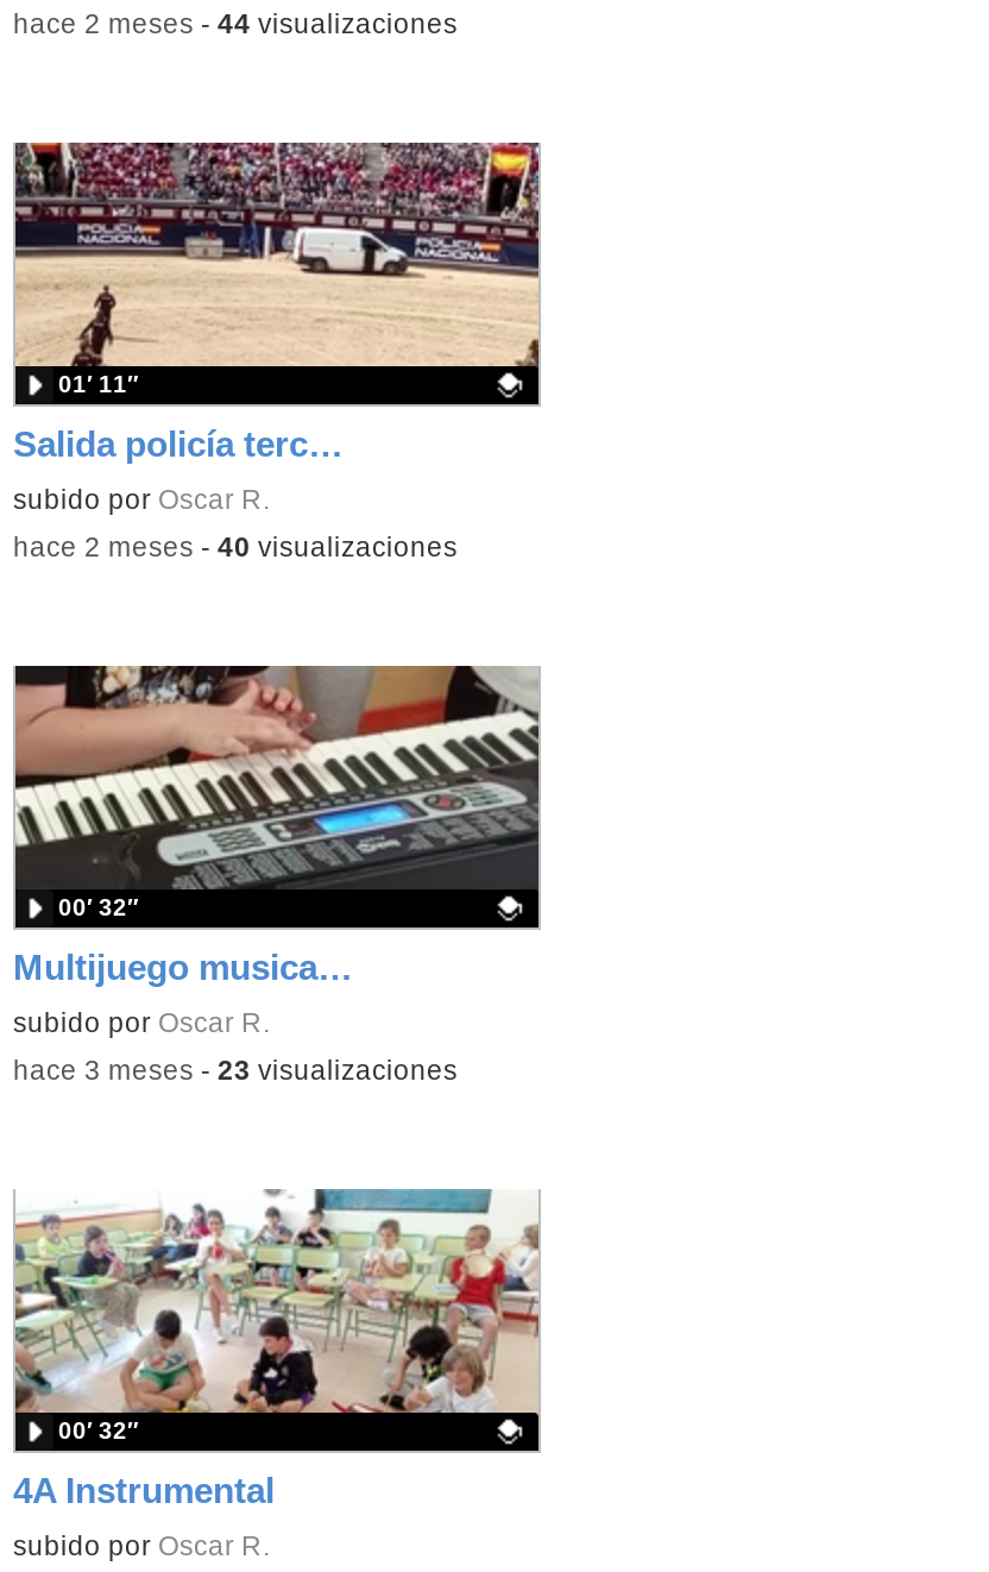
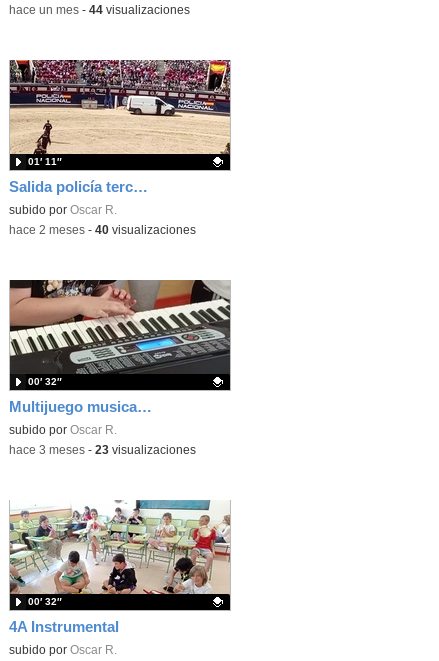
- hace 2 meses - 44 visualizaciones
+ hace un mes - 44 visualizaciones
